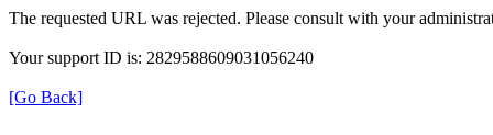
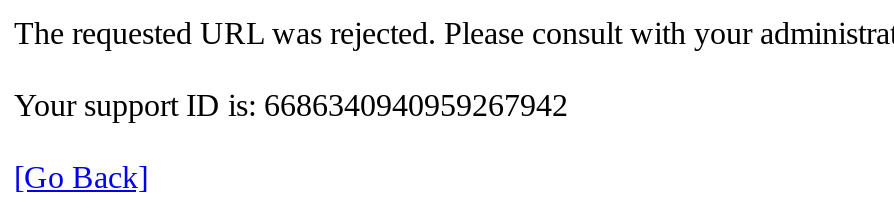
- Your support ID is: 2829588609031056240
+ Your support ID is: 6686340940959267942
